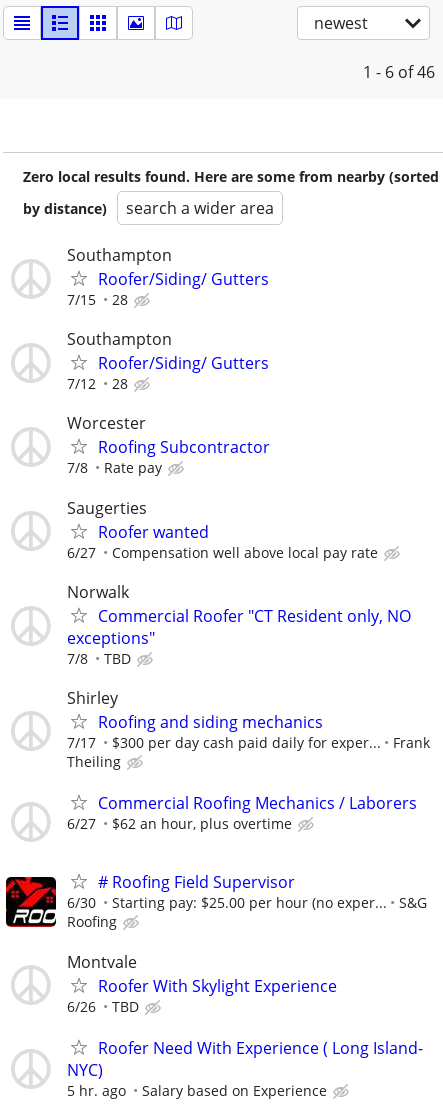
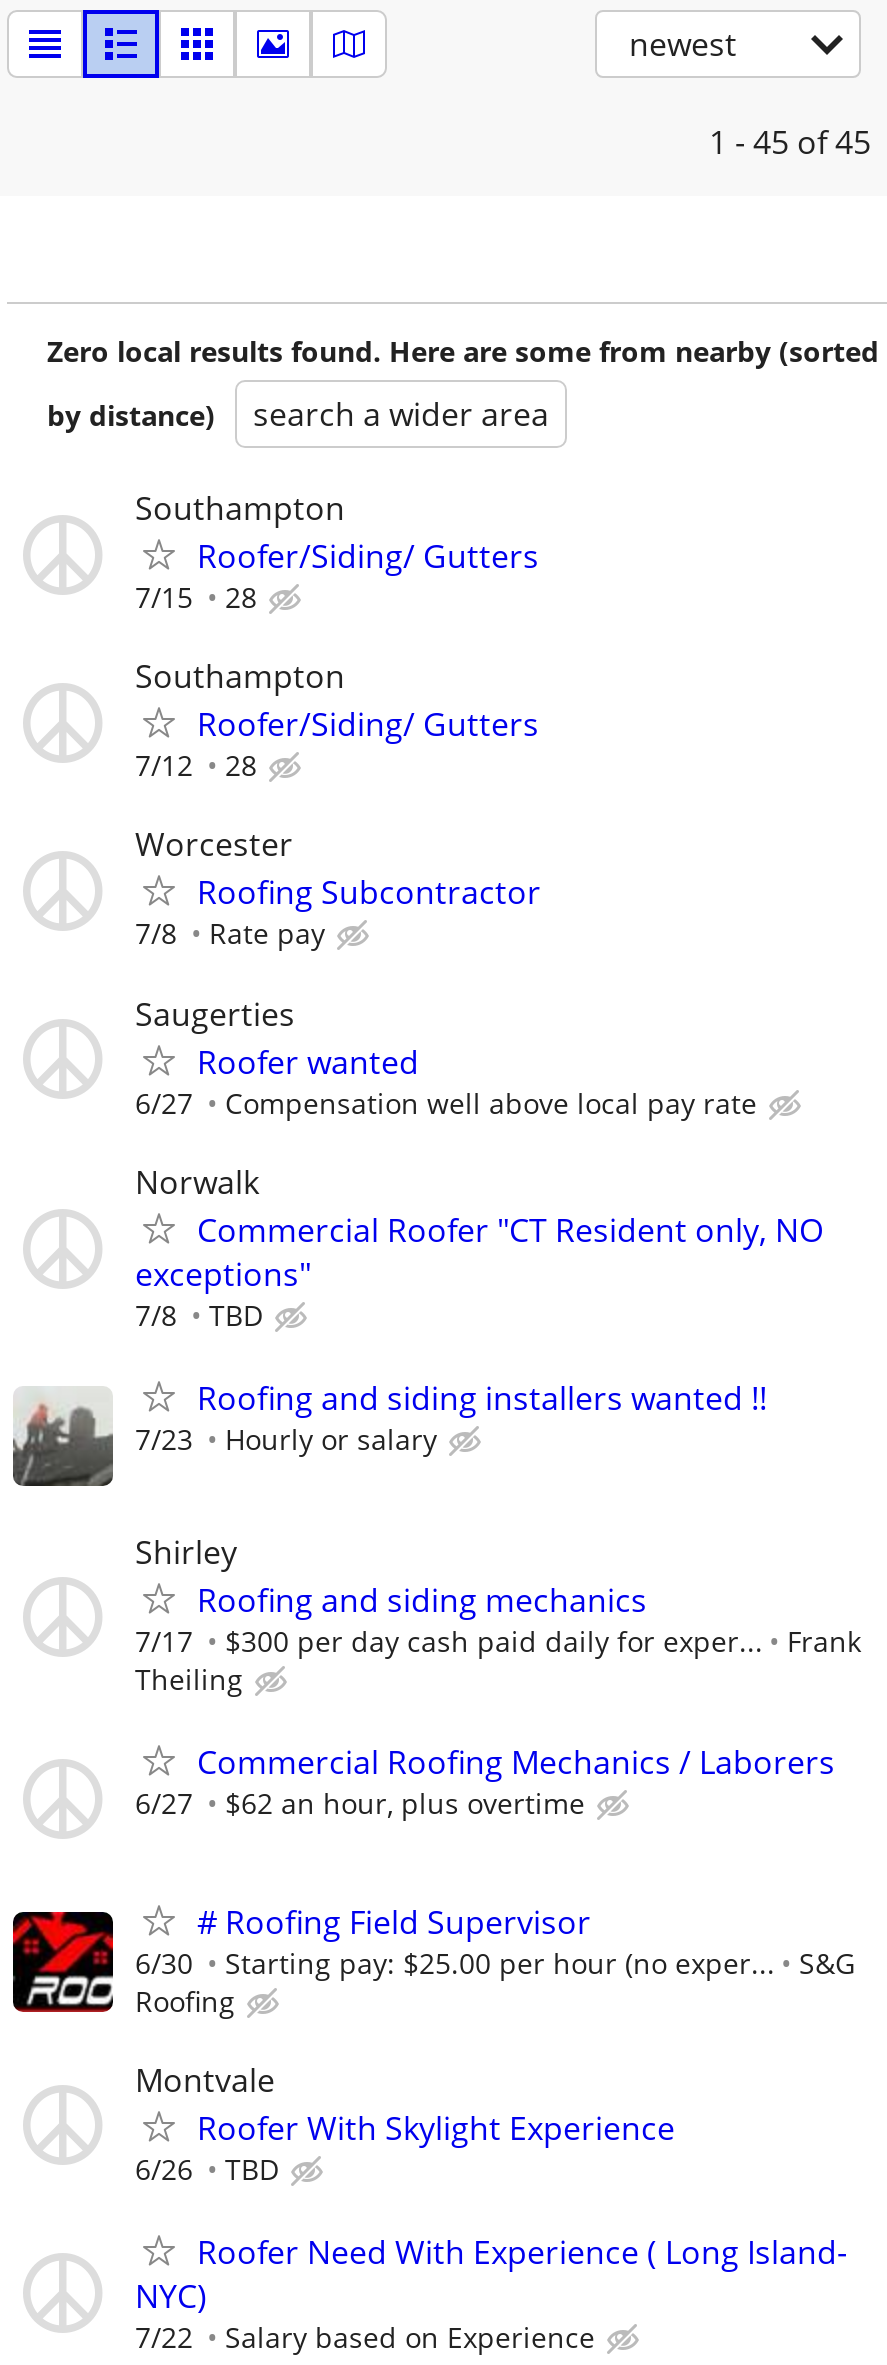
- 1 - 6 of 46
+ 1 - 45 of 45

+ [image]
+ Roofing and siding installers wanted !!
+ 7/23
+ Hourly or salary

- 5 hr. ago Salary based on Experience
+ 7/22 Salary based on Experience
